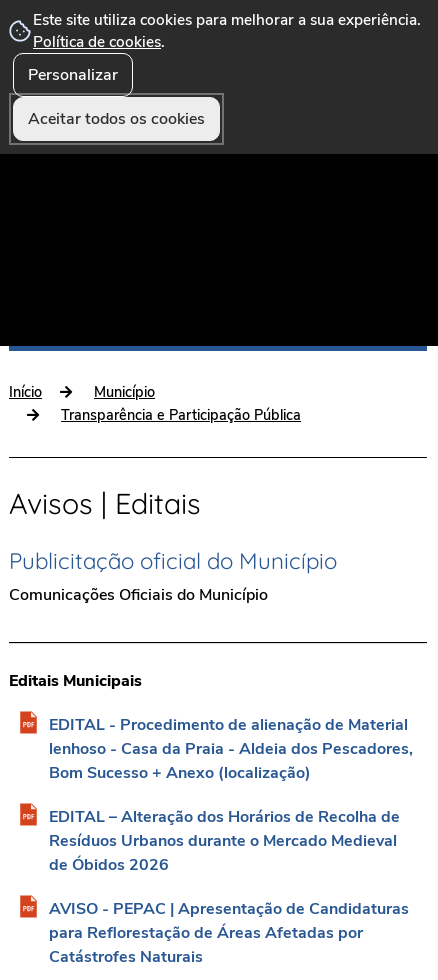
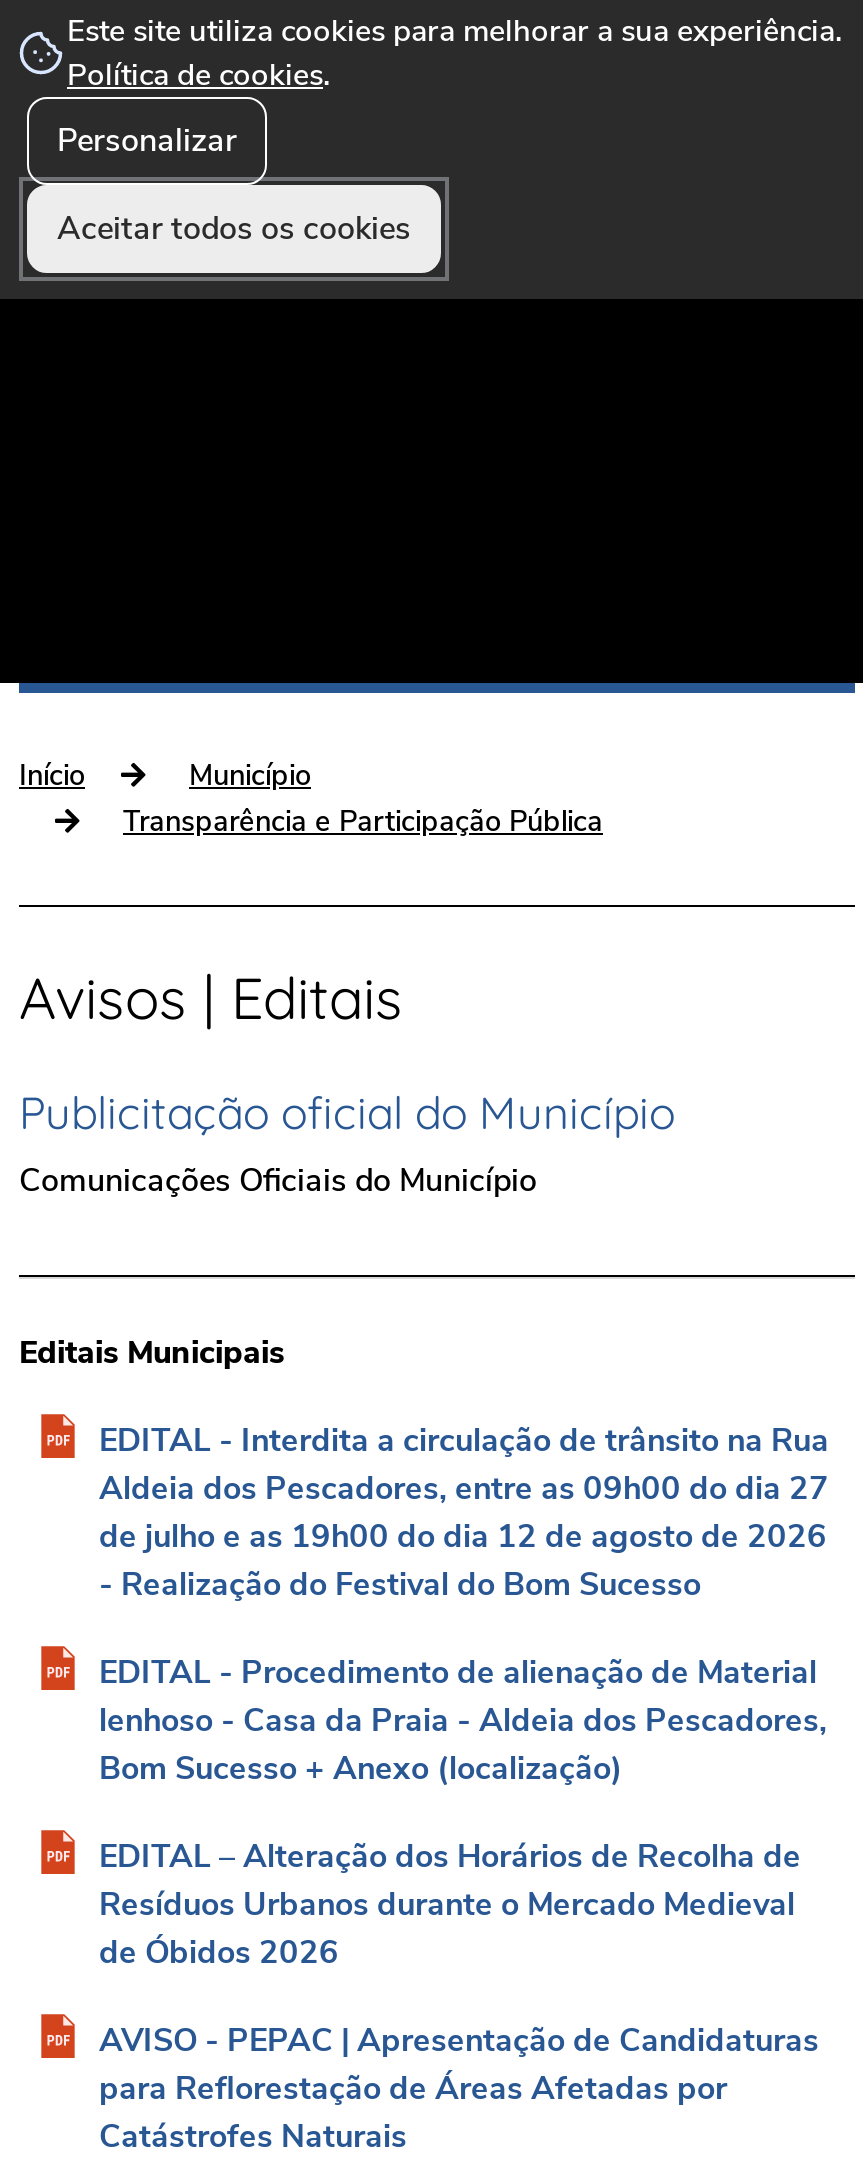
+ EDITAL - Interdita a circulação de trânsito na Rua
+ Aldeia dos Pescadores, entre as 09h00 do dia 27
+ de julho e as 19h00 do dia 12 de agosto de 2026
+ - Realização do Festival do Bom Sucesso
